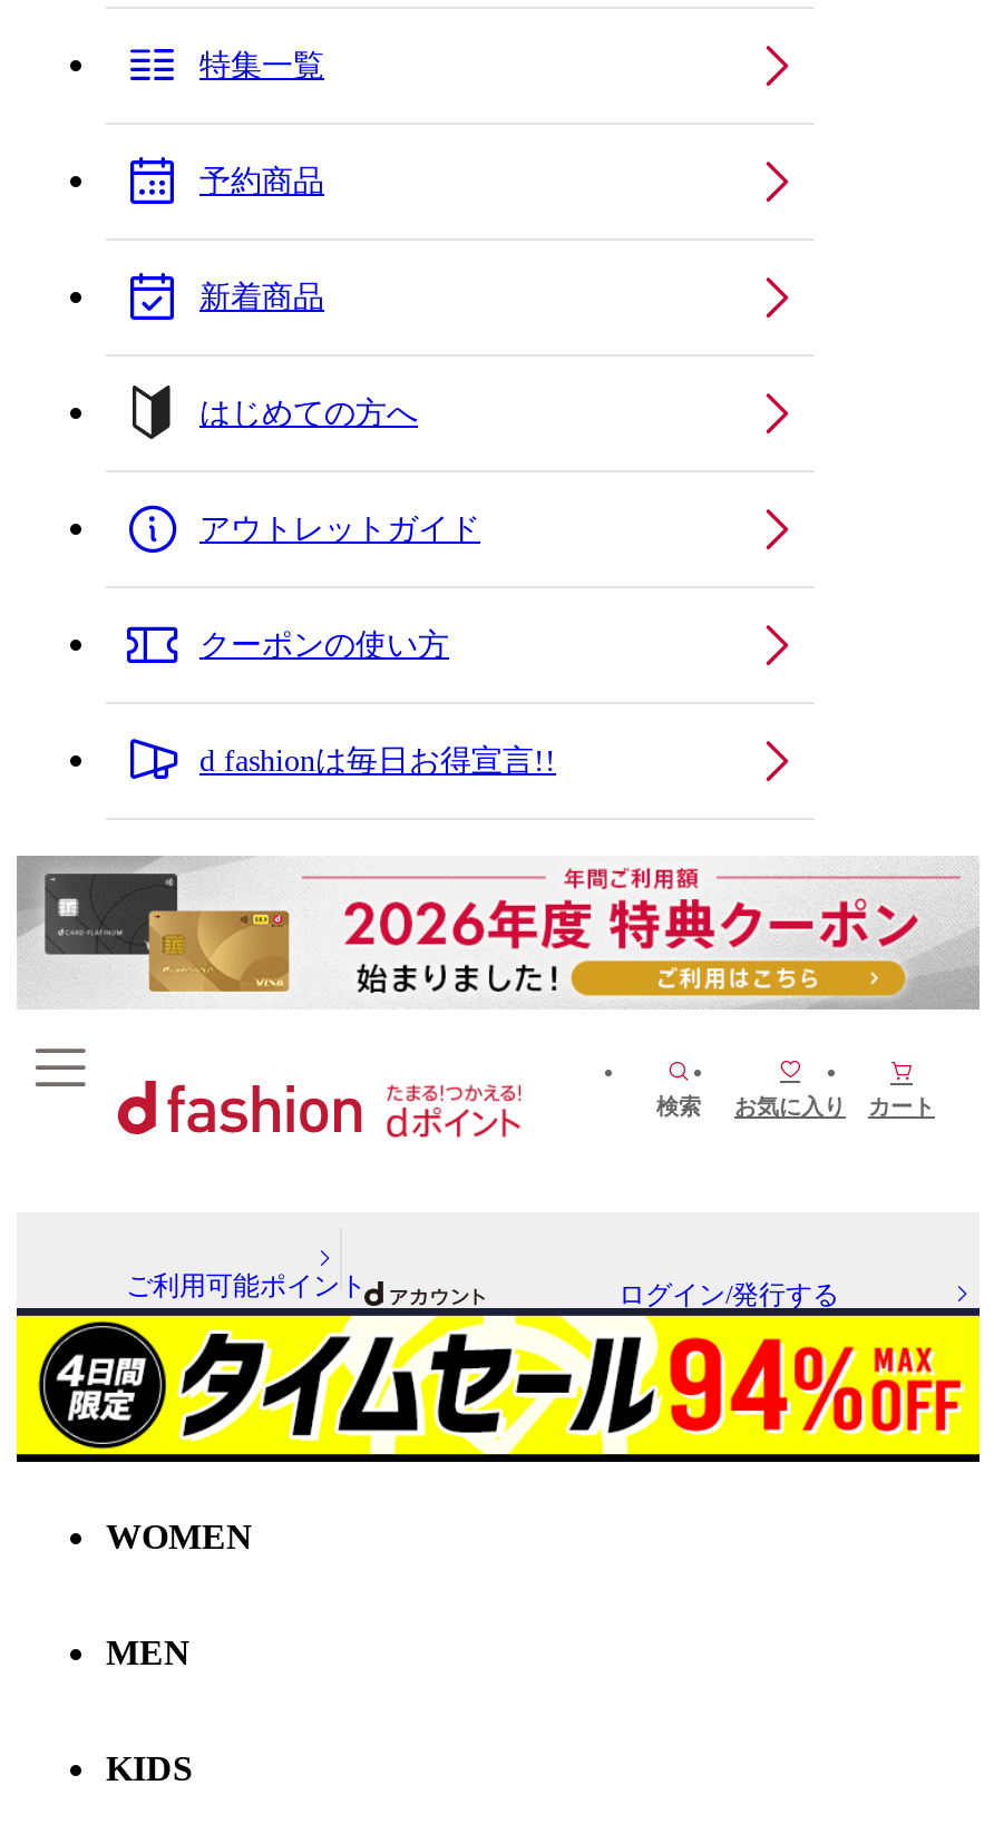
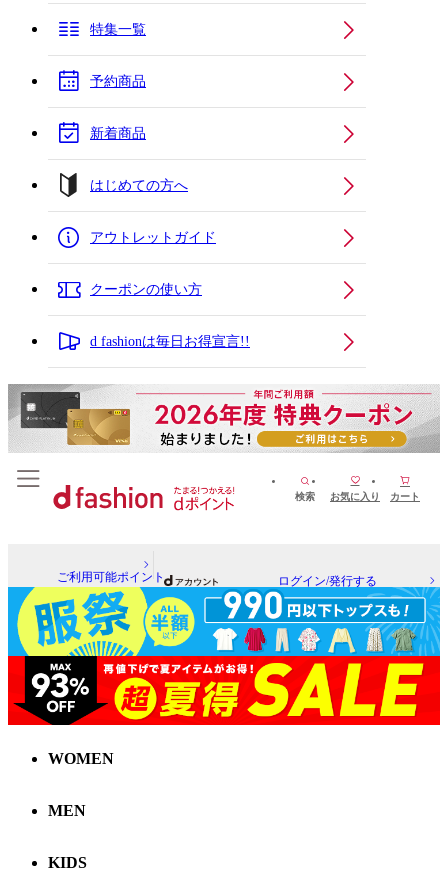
- [image]
+ [image]
